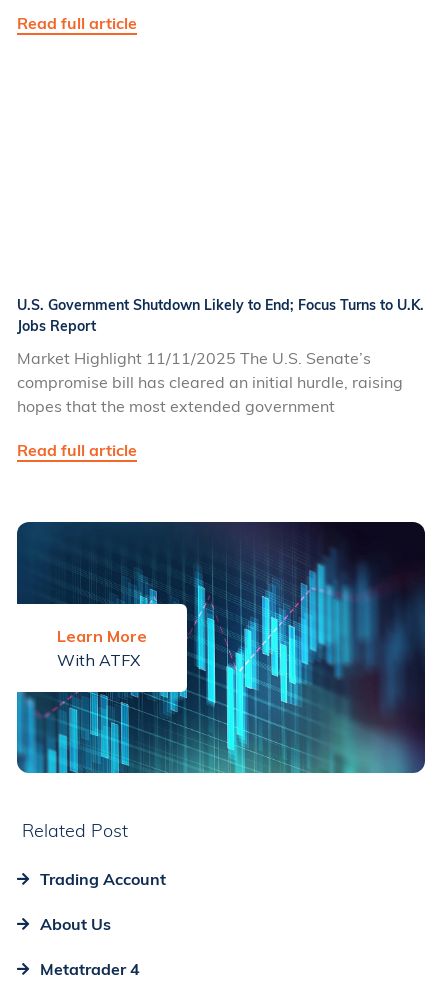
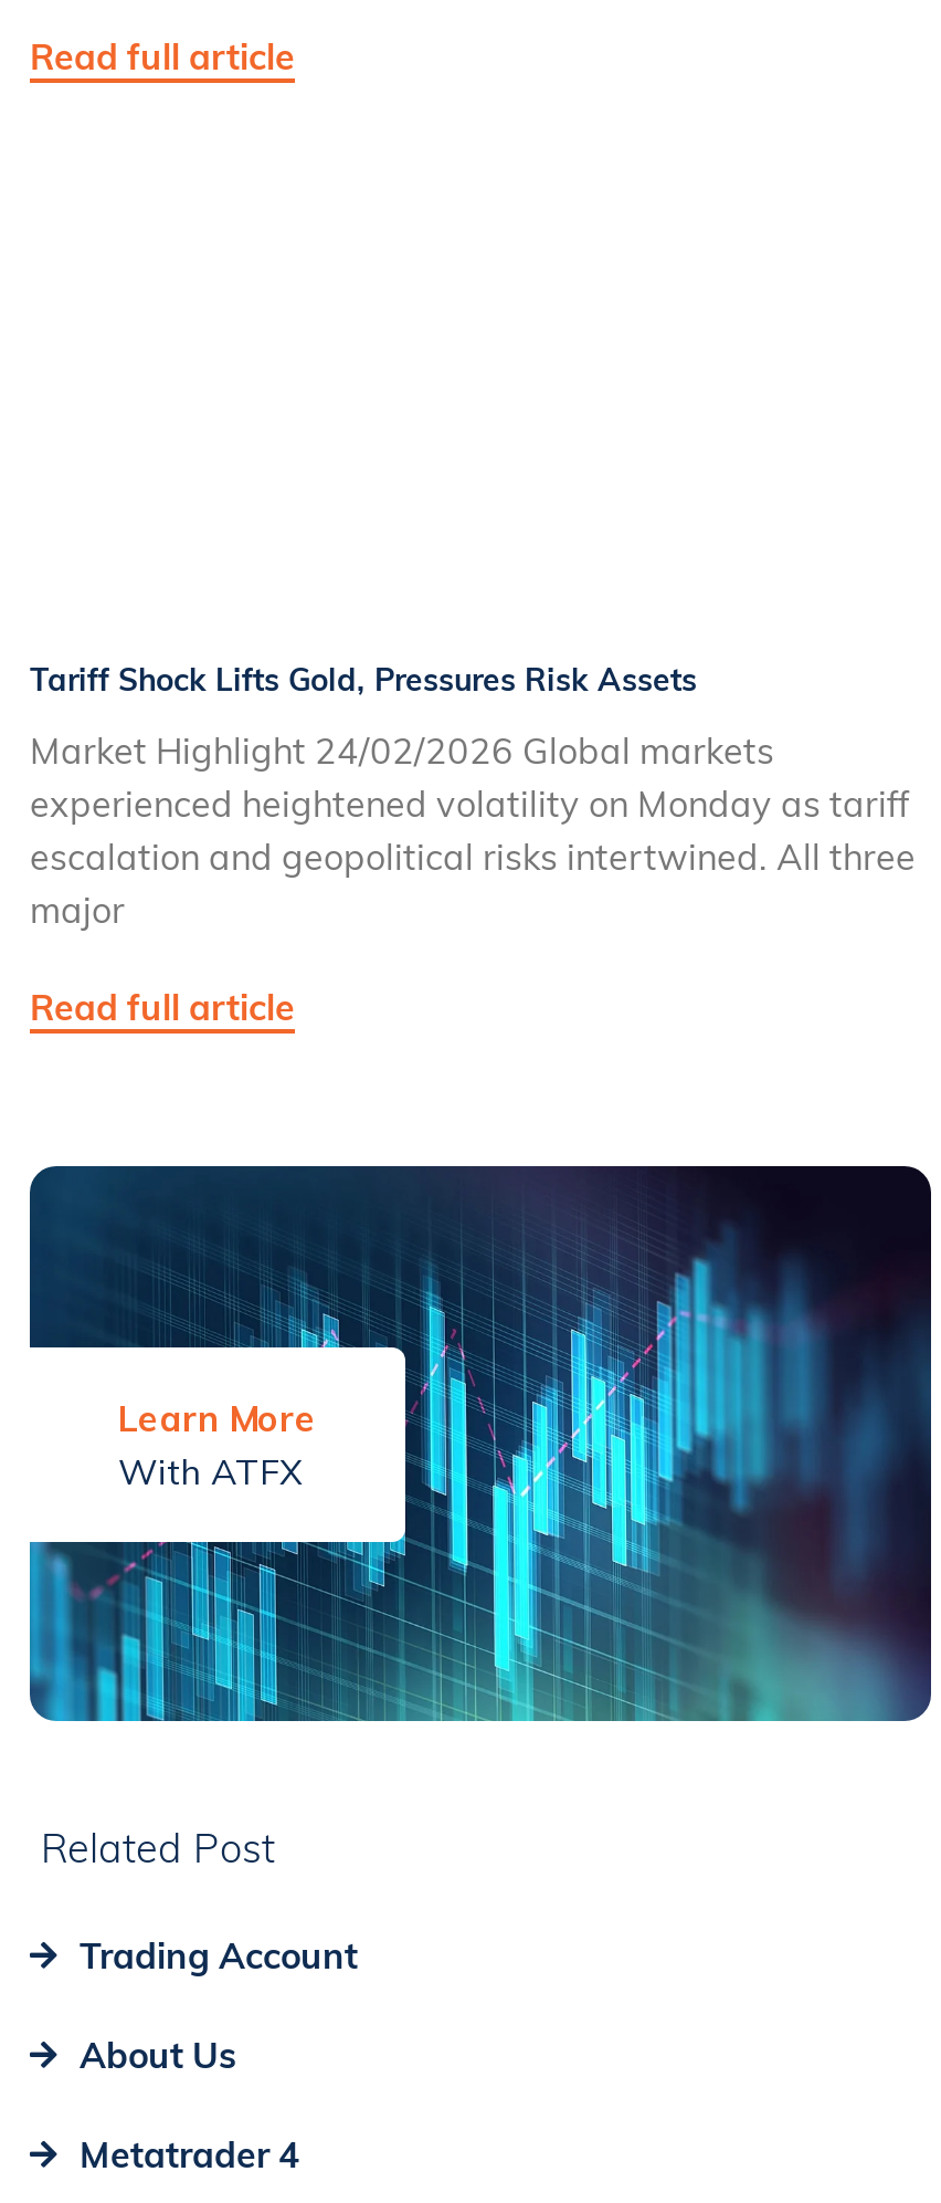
- U.S. Government Shutdown Likely to End; Focus Turns to U.K.
- Jobs Report
+ Tariff Shock Lifts Gold, Pressures Risk Assets

- Market Highlight 11/11/2025 The U.S. Senate’s
- compromise bill has cleared an initial hurdle, raising
- hopes that the most extended government
+ Market Highlight 24/02/2026 Global markets
+ experienced heightened volatility on Monday as tariff
+ escalation and geopolitical risks intertwined. All three
+ major
